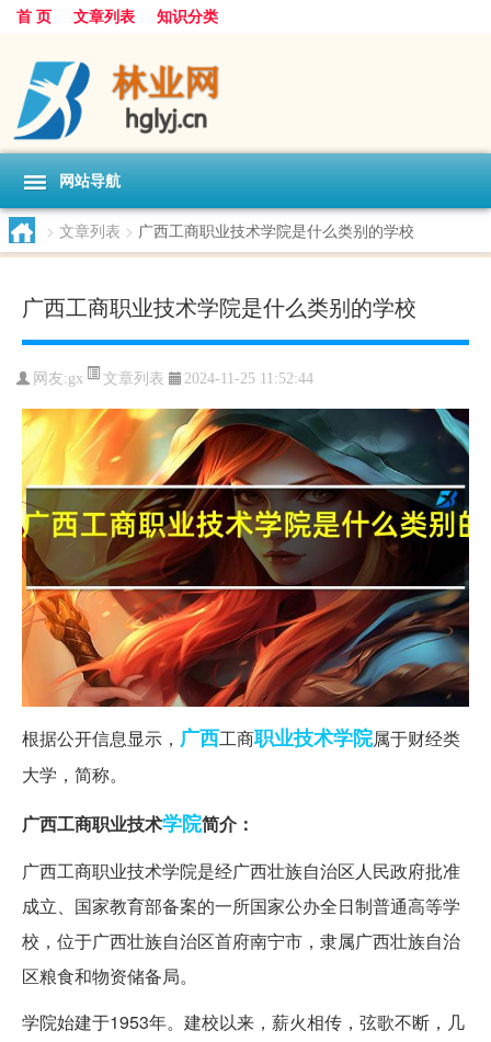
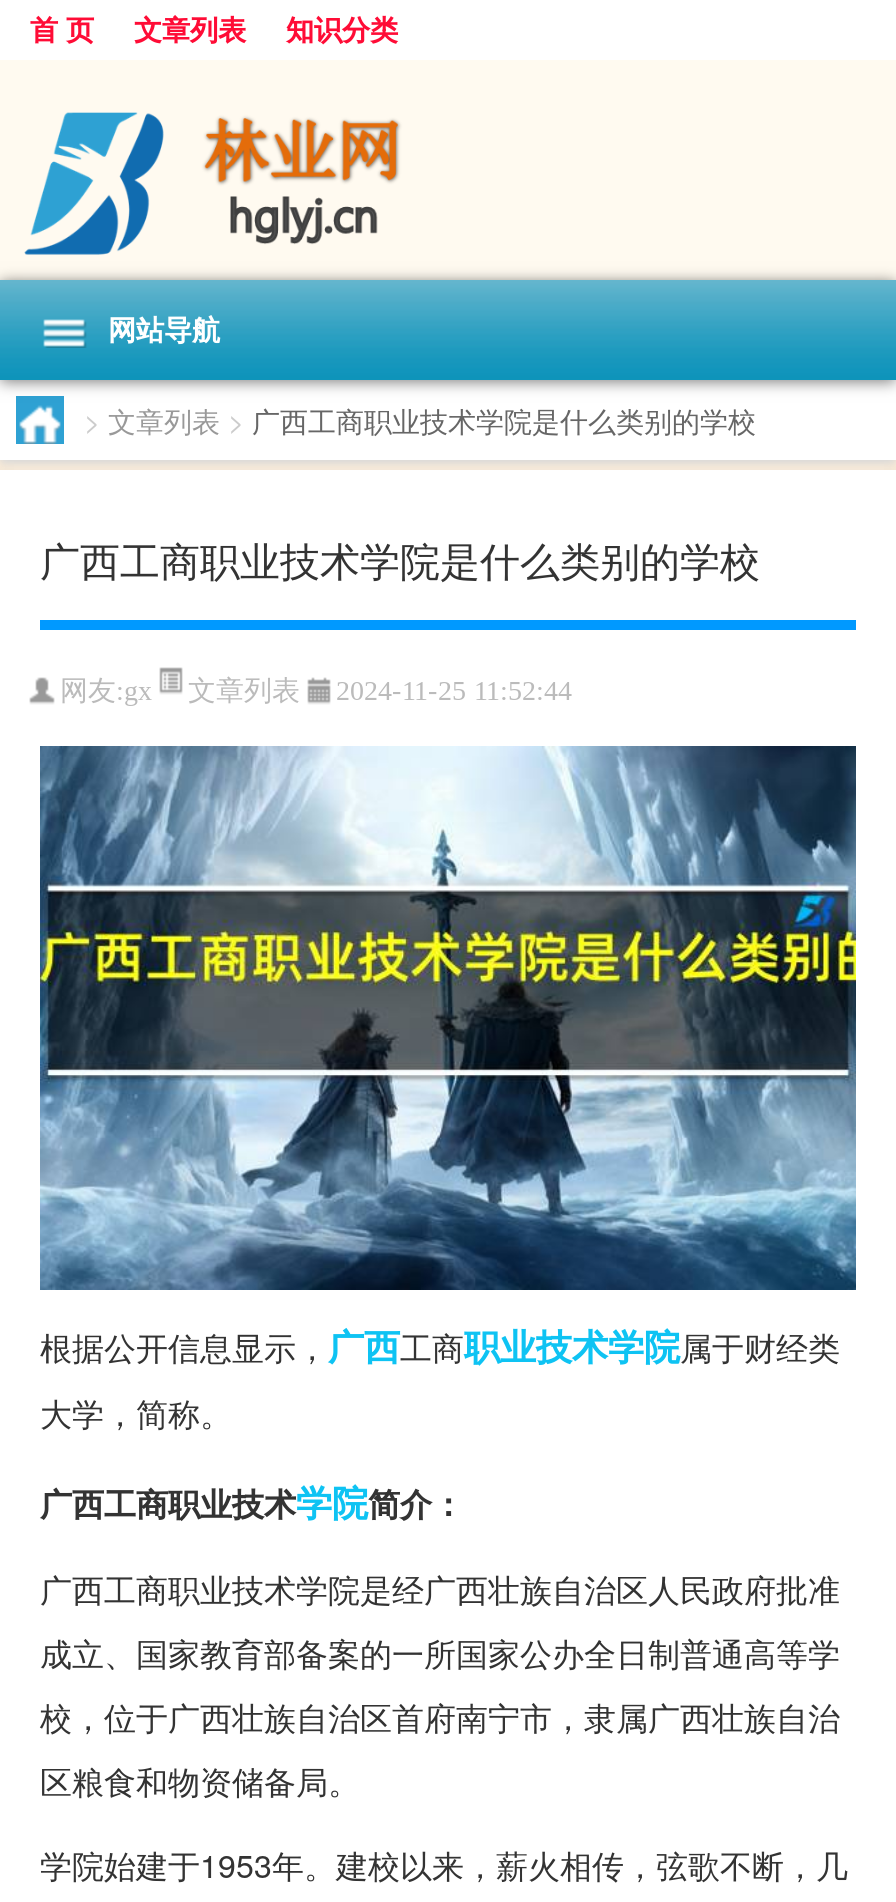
- [image]
+ [image]
